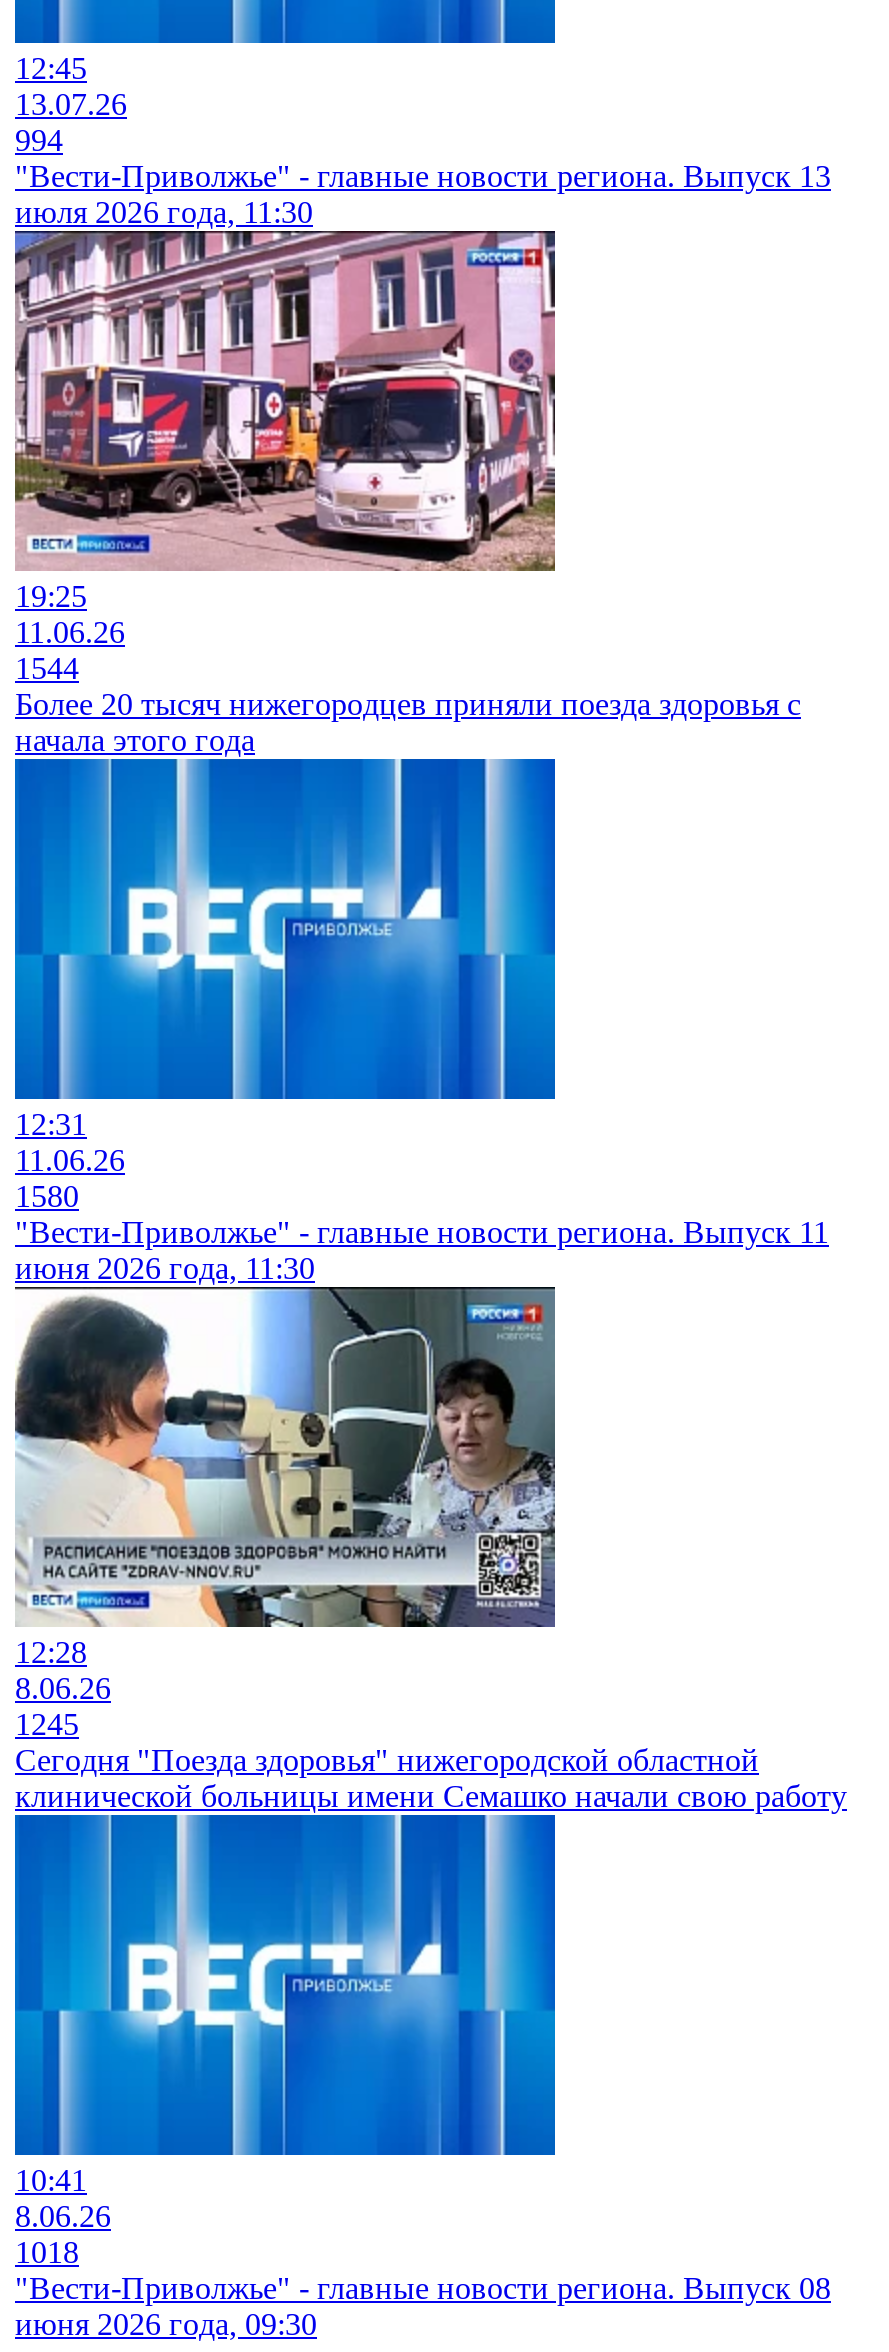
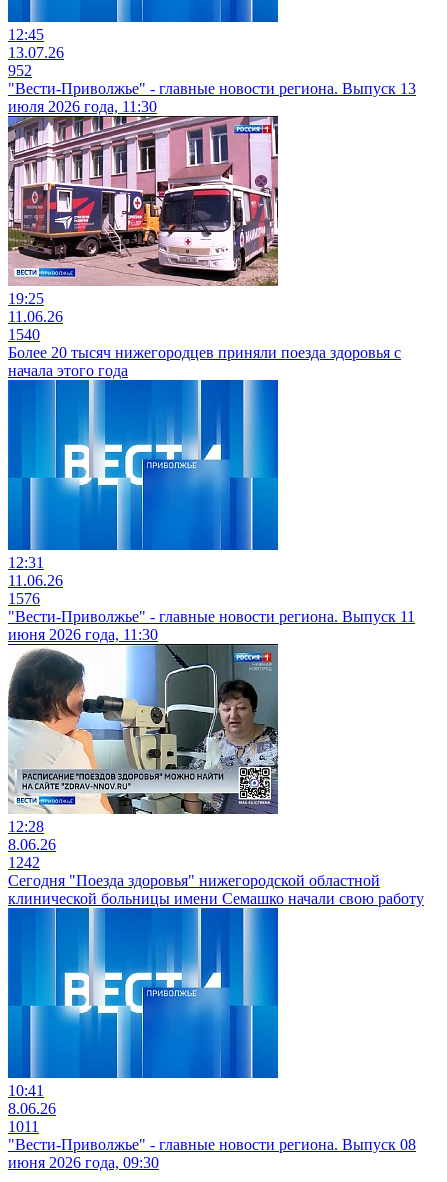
- 994
+ 952

- 1544
+ 1540

- 1580
+ 1576

- 1245
+ 1242

- 1018
+ 1011
